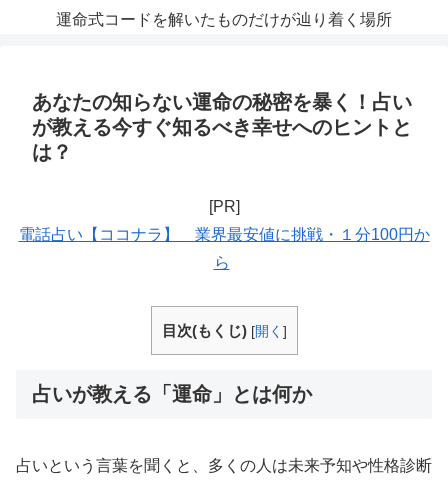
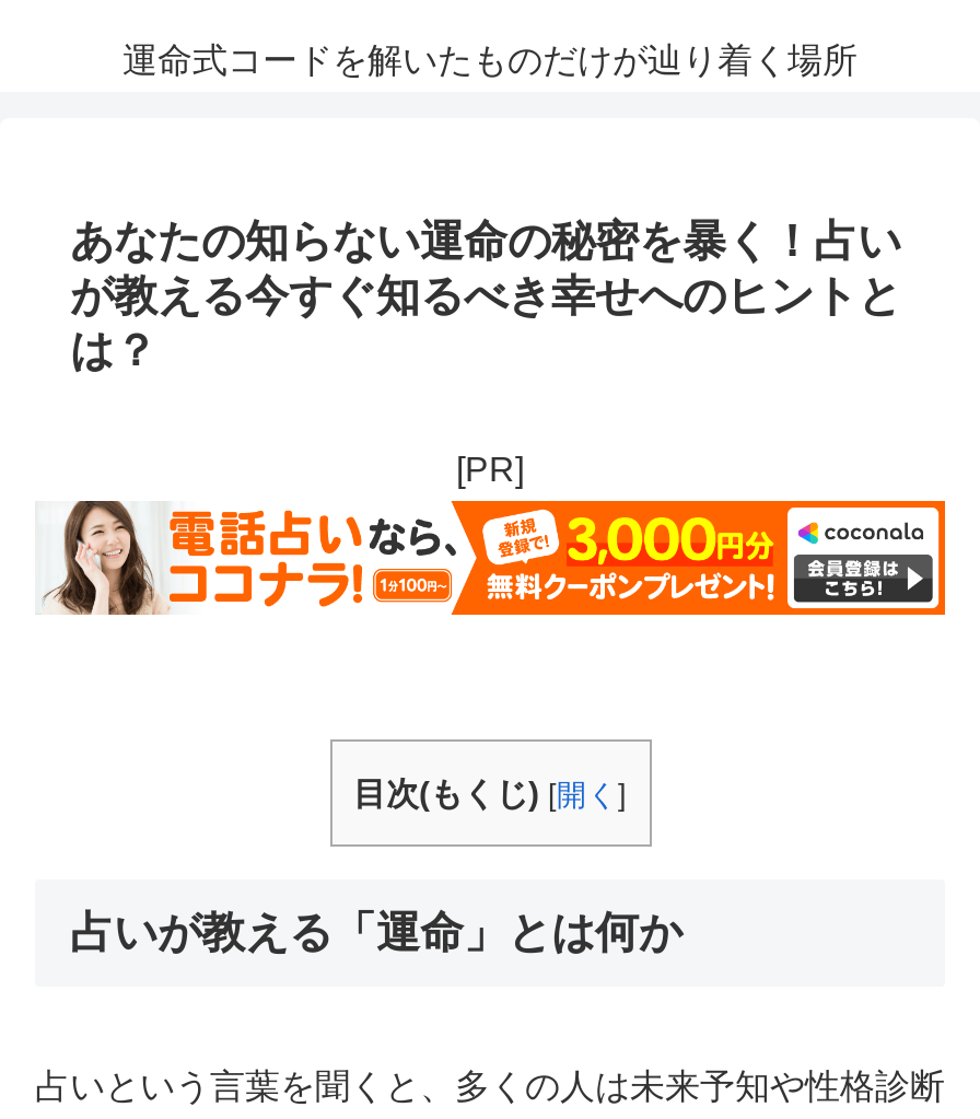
- 電話占い【ココナラ】 業界最安値に挑戦・１分100円か
- ら
